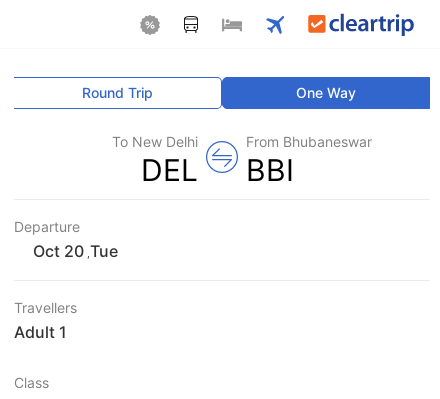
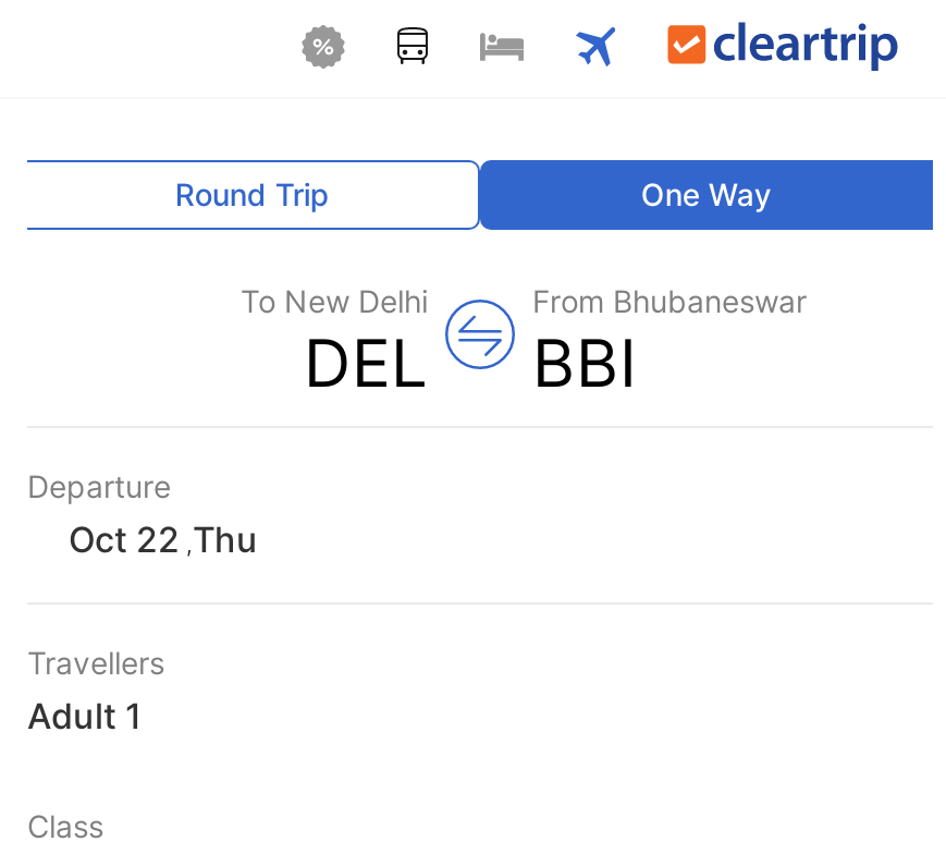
- Tue
+ Thu
